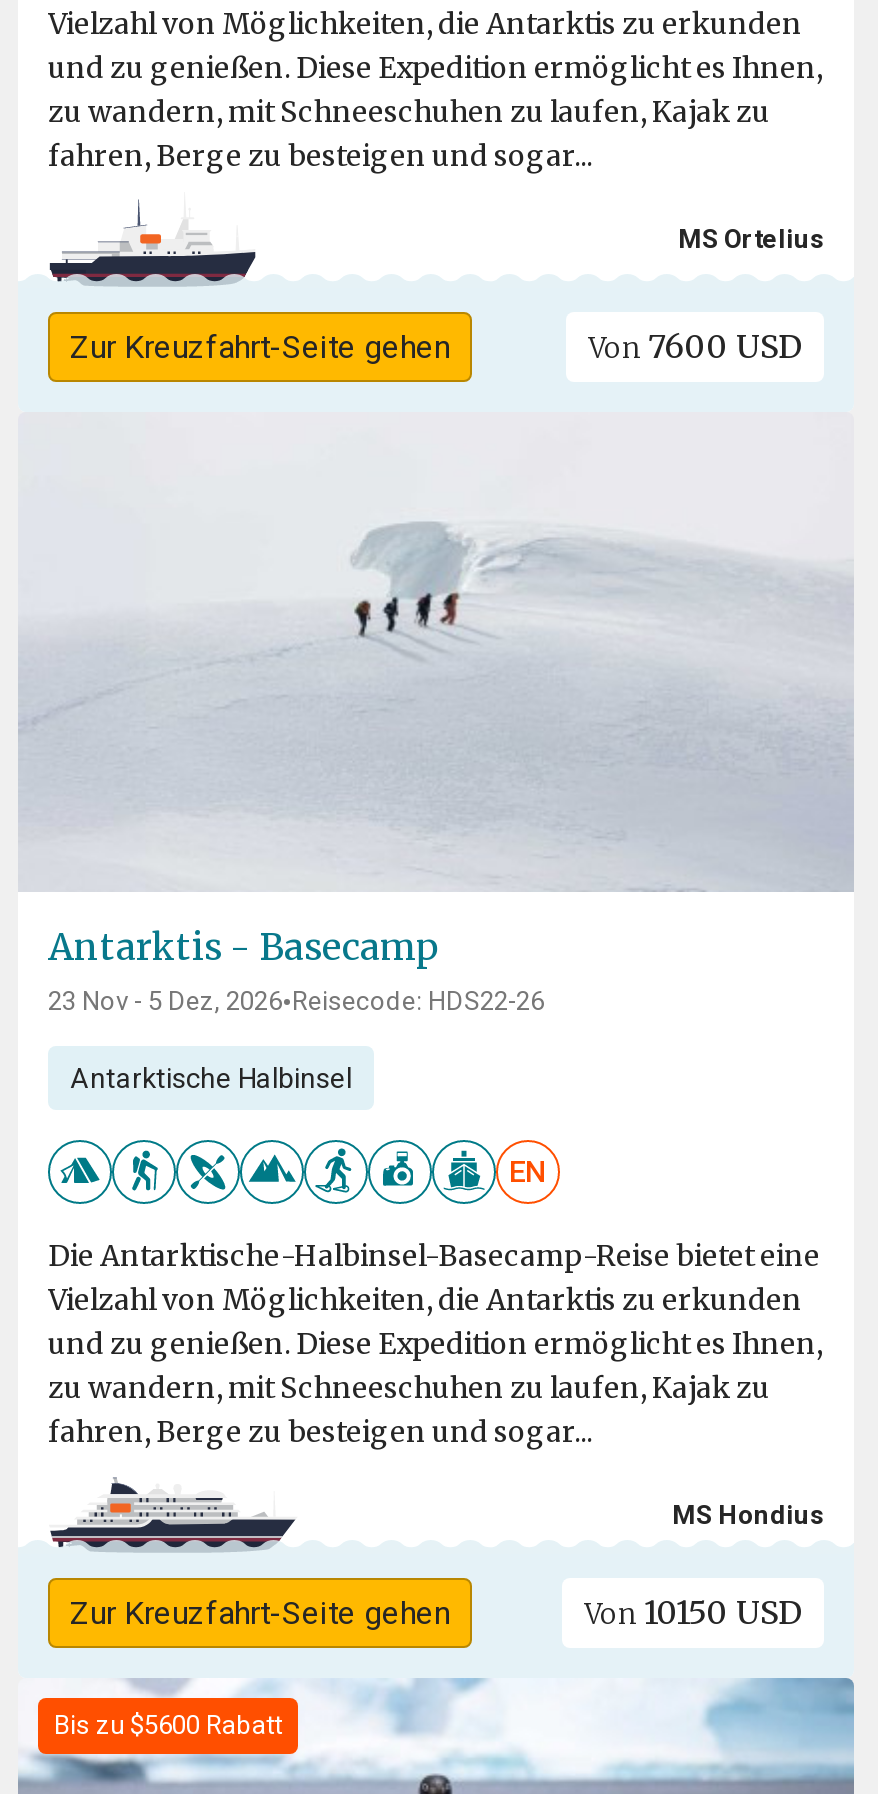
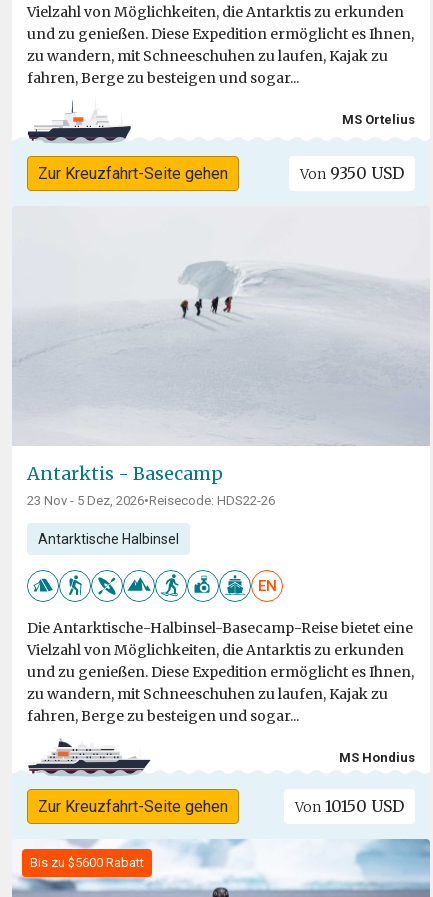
- Von 7600 USD
+ Von 9350 USD
